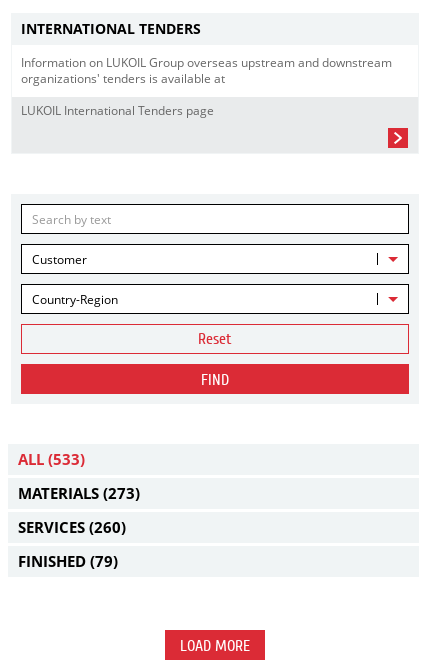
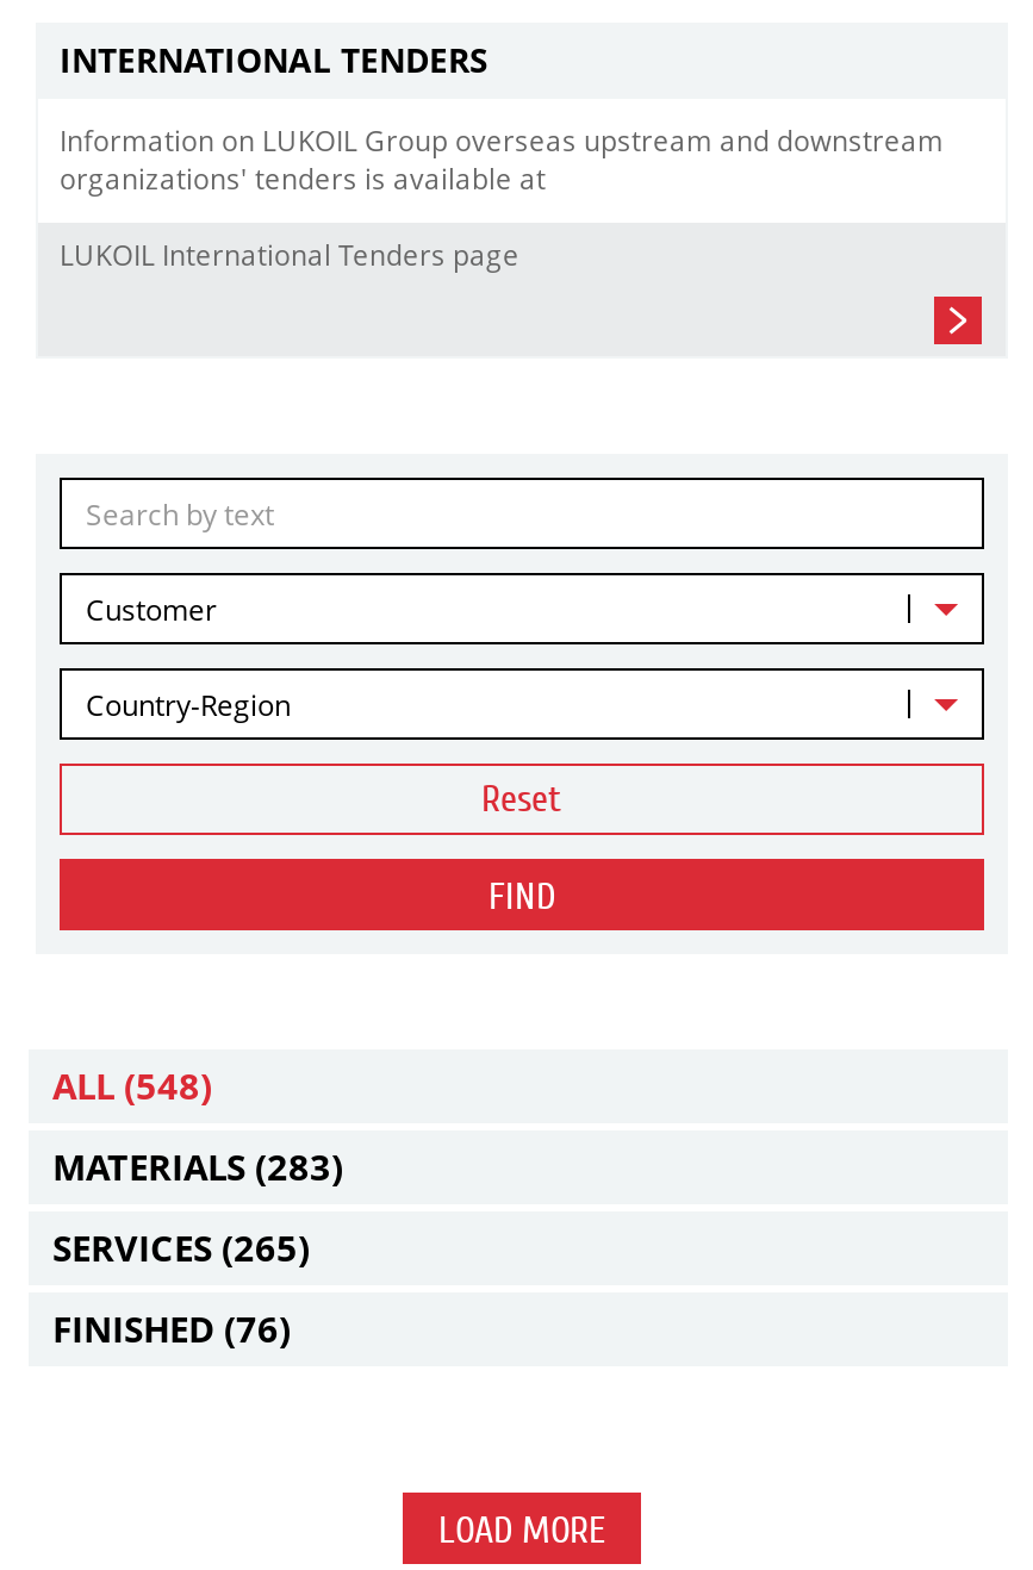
- ALL (533)
+ ALL (548)

- MATERIALS (273)
+ MATERIALS (283)

- SERVICES (260)
+ SERVICES (265)

- FINISHED (79)
+ FINISHED (76)
